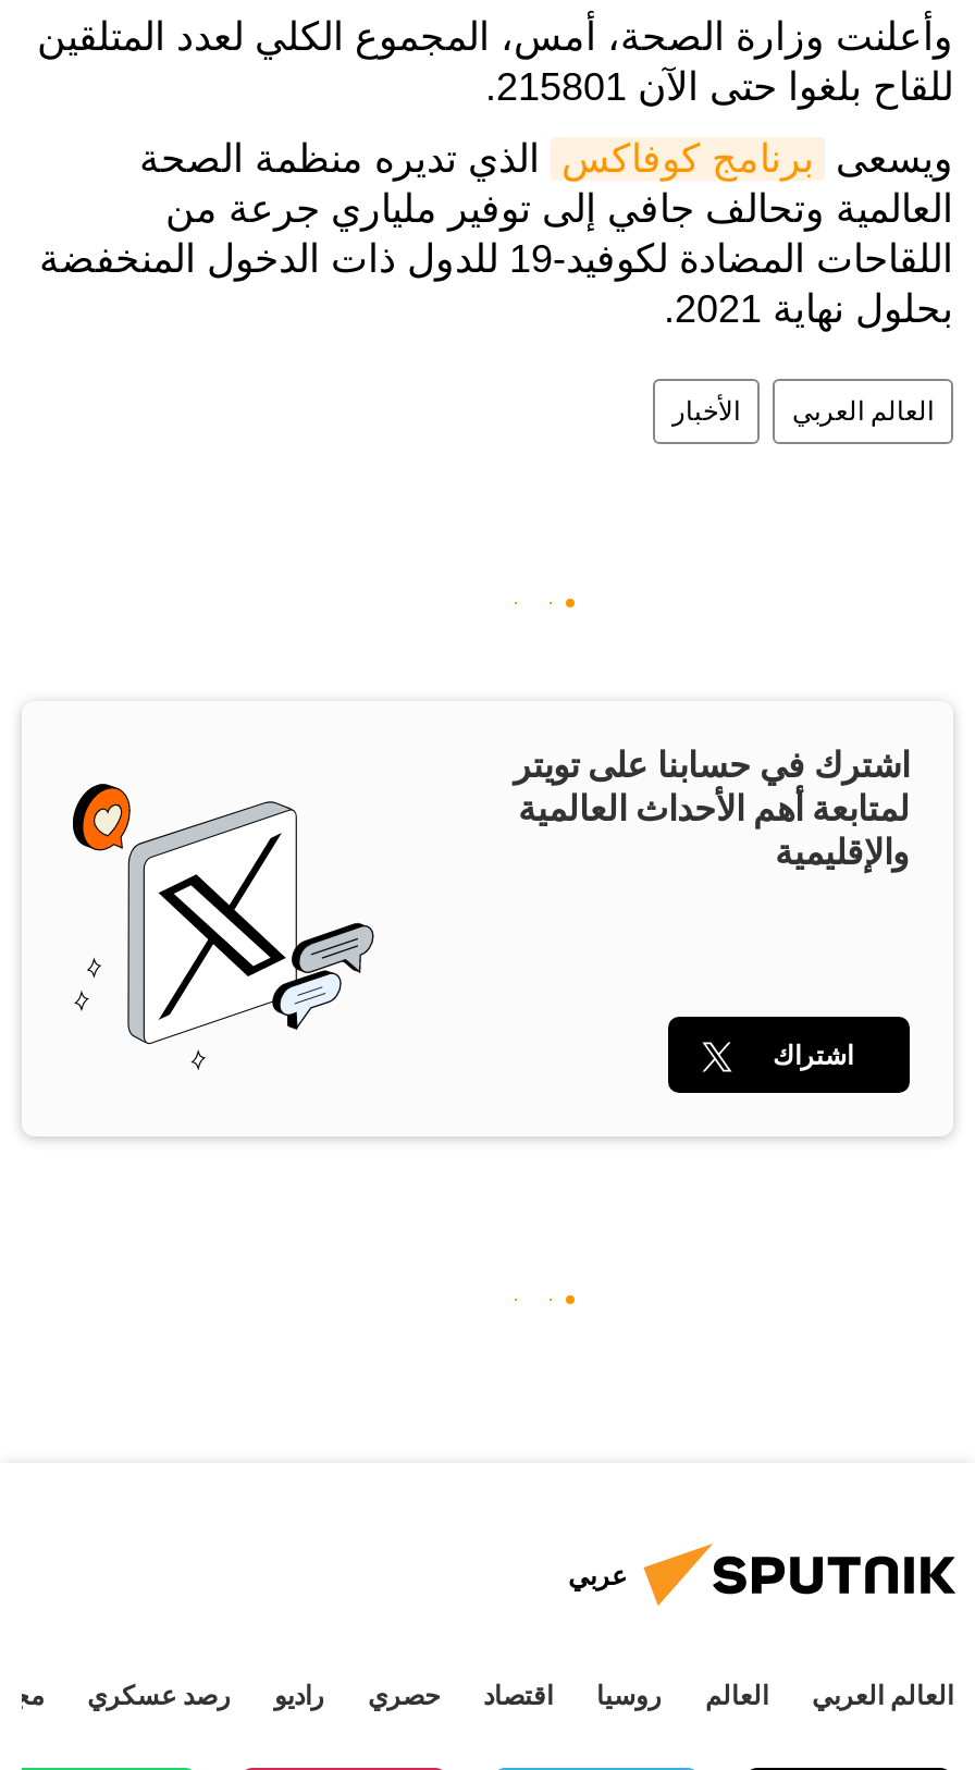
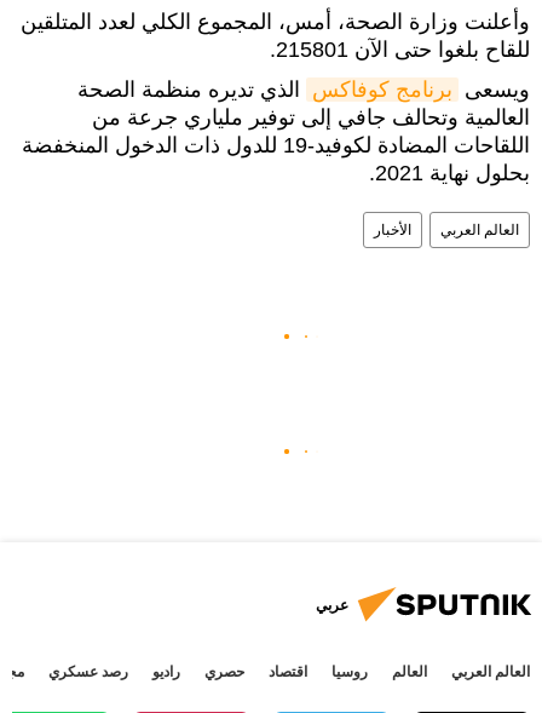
- اشترك في حسابنا على تويتر
- لمتابعة أهم الأحداث العالمية
- والإقليمية

- [image]

- اشتراك
